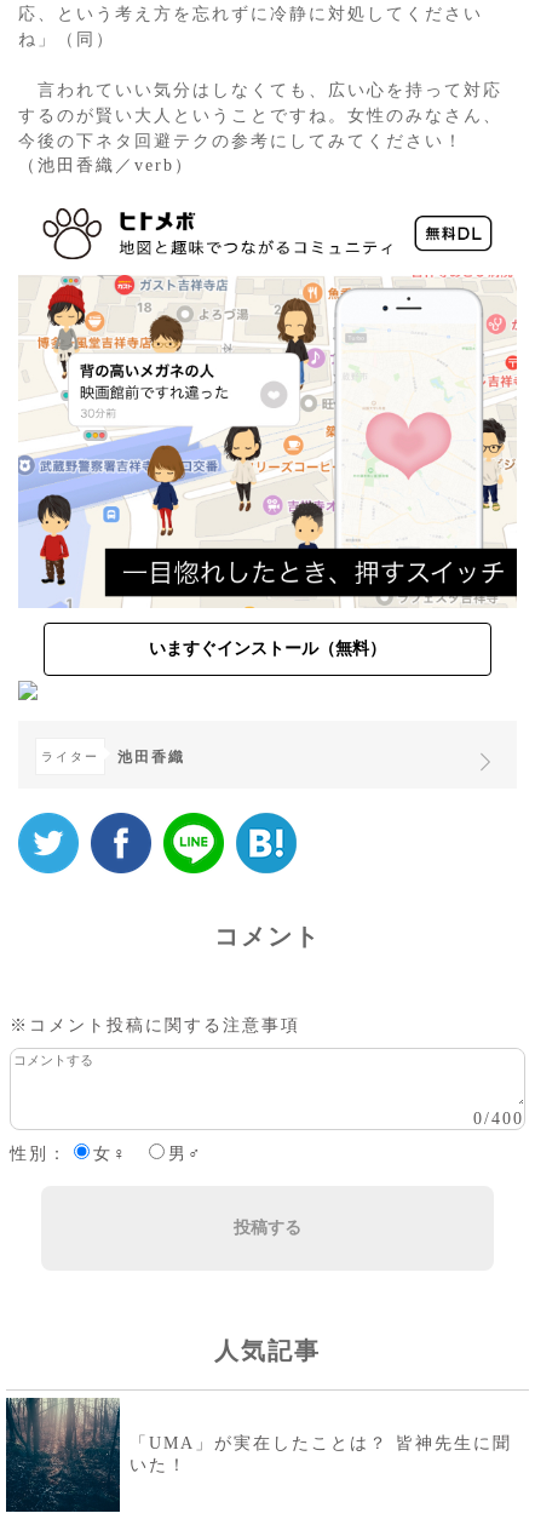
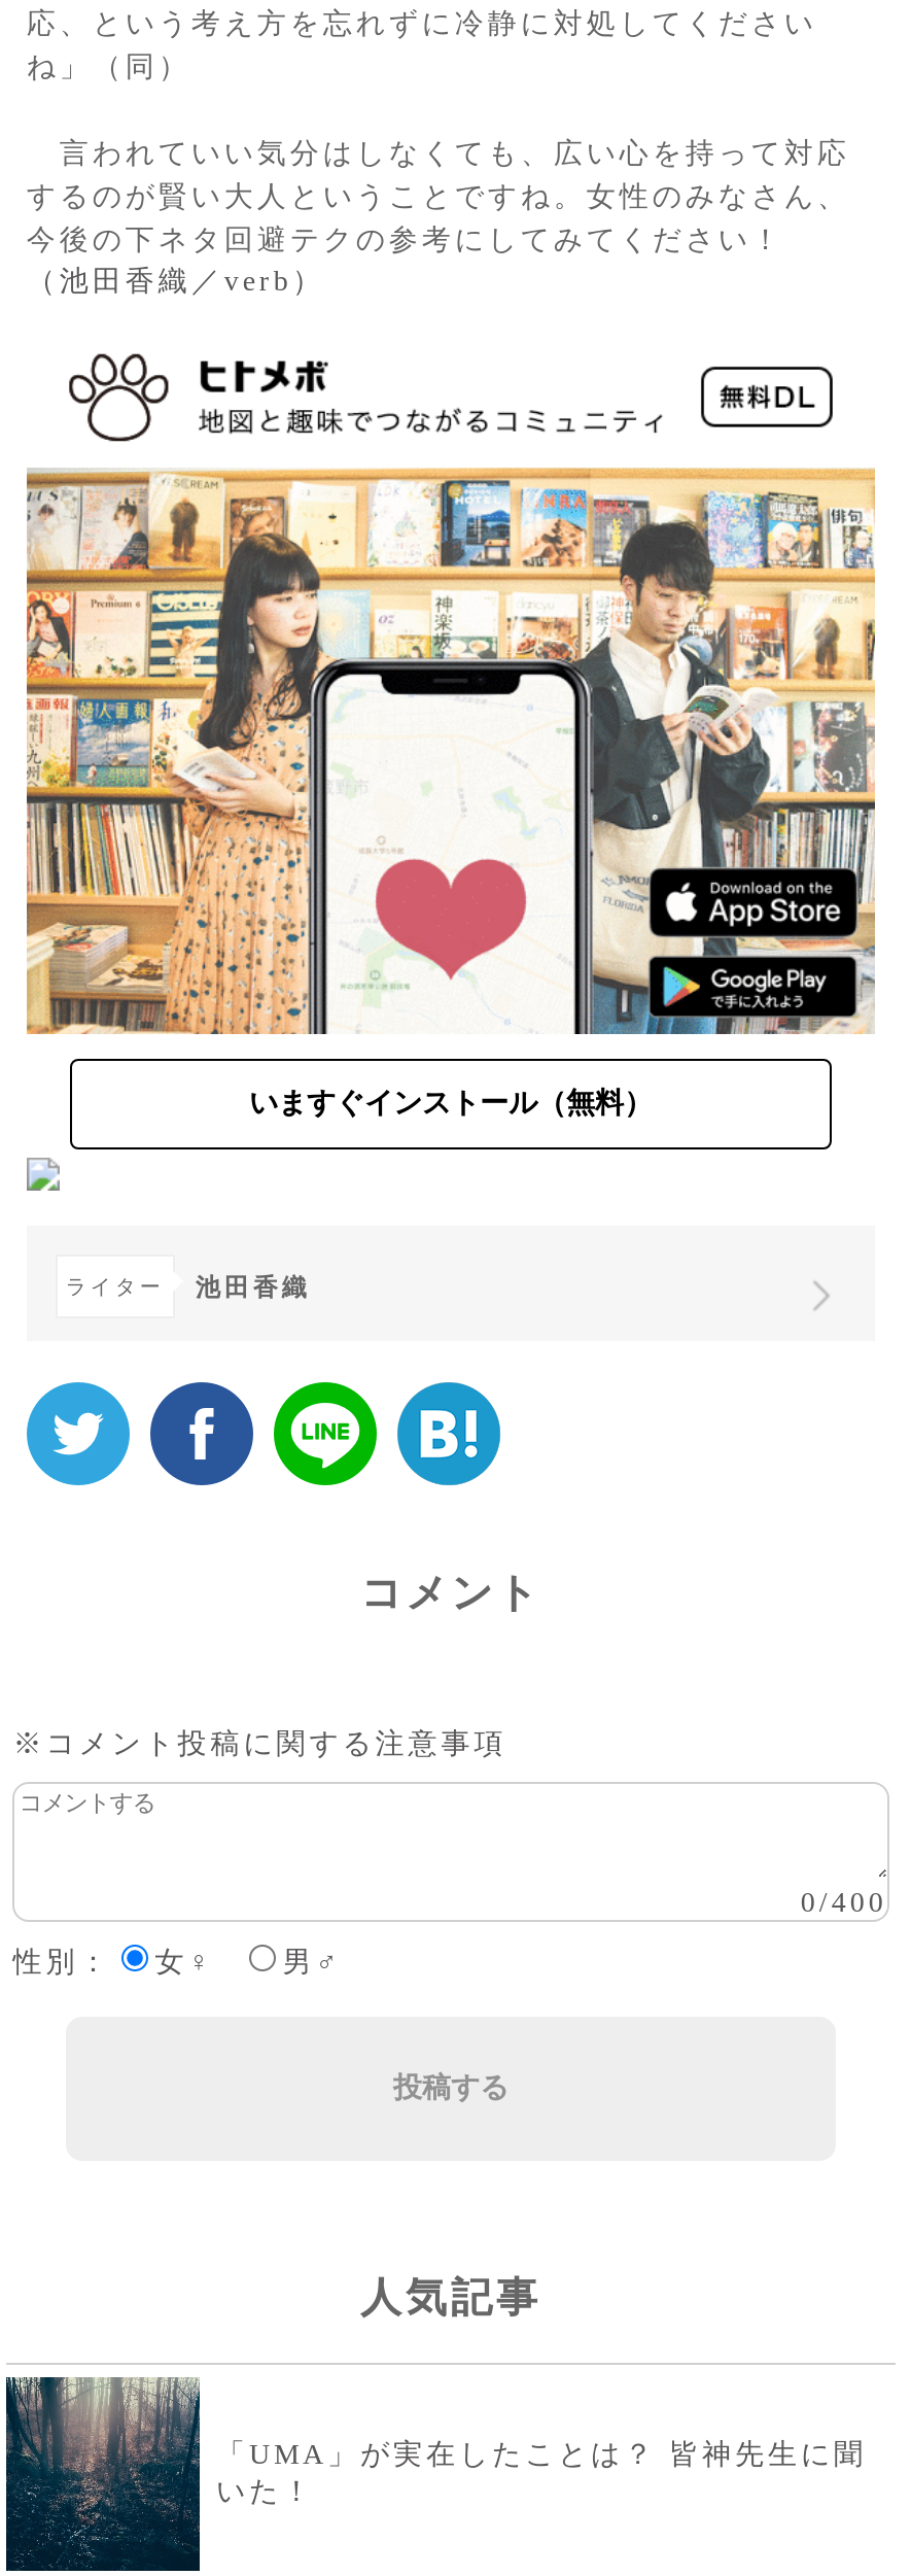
- [image]
+ [image]
